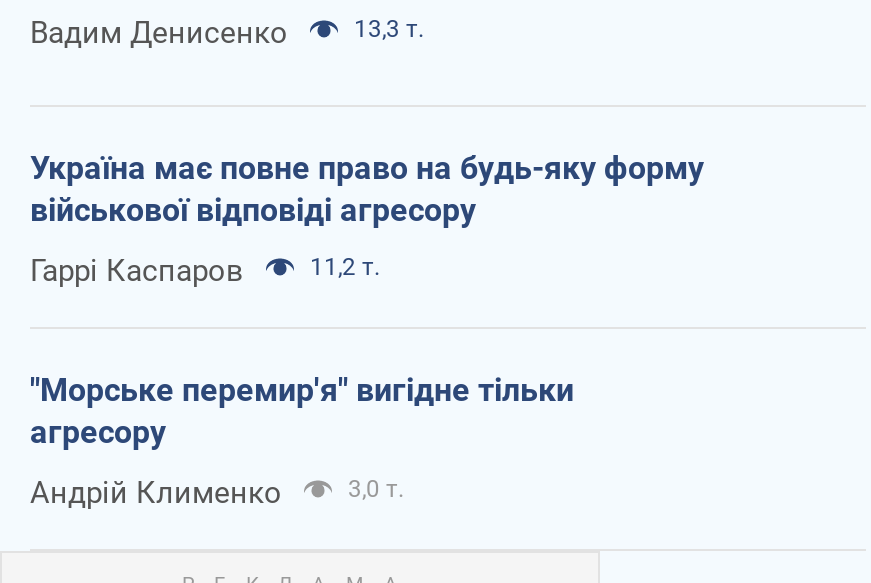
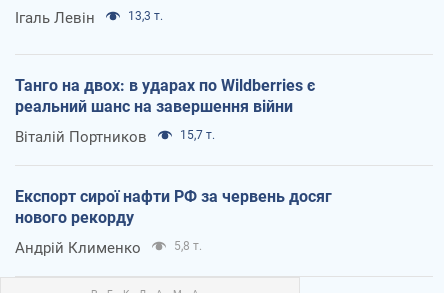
- Вадим Денисенко
+ Ігаль Левін

- Україна має повне право на будь-яку форму
- військової відповіді агресору
+ Танго на двох: в ударах по Wildberries є
+ реальний шанс на завершення війни

- Гаррі Каспаров
- 11,2 т.
+ Віталій Портников
+ 15,7 т.

- "Морське перемир'я" вигідне тільки
- агресору
+ Експорт сирої нафти РФ за червень досяг
+ нового рекорду

- 3,0 т.
+ 5,8 т.
